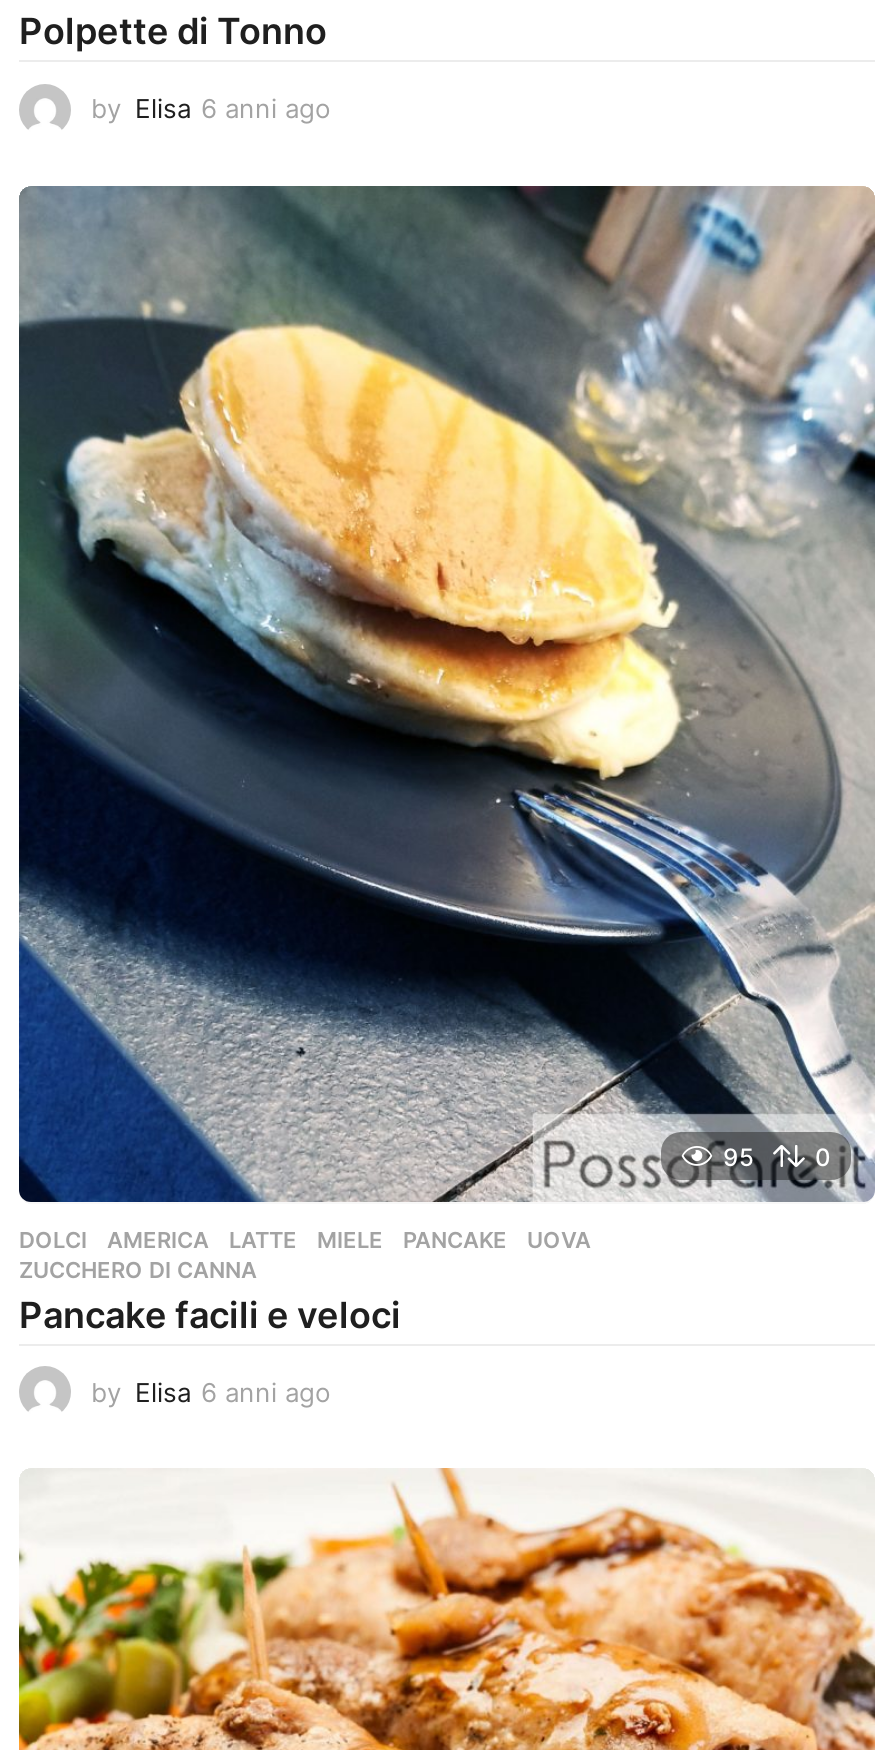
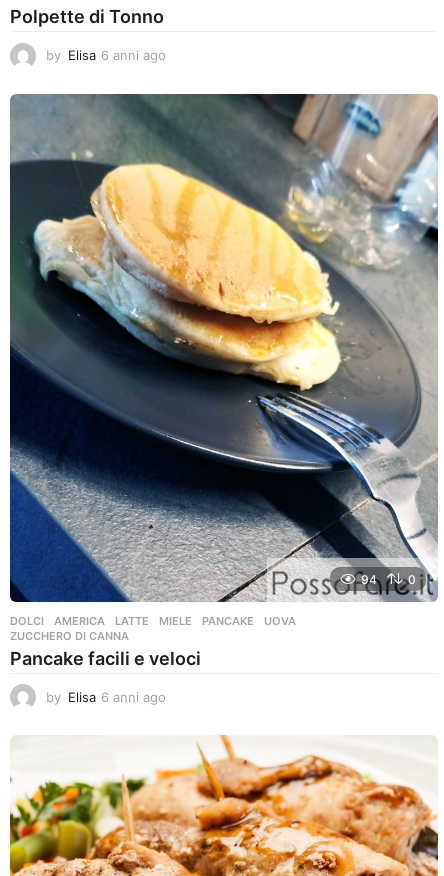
- 95
+ 94
